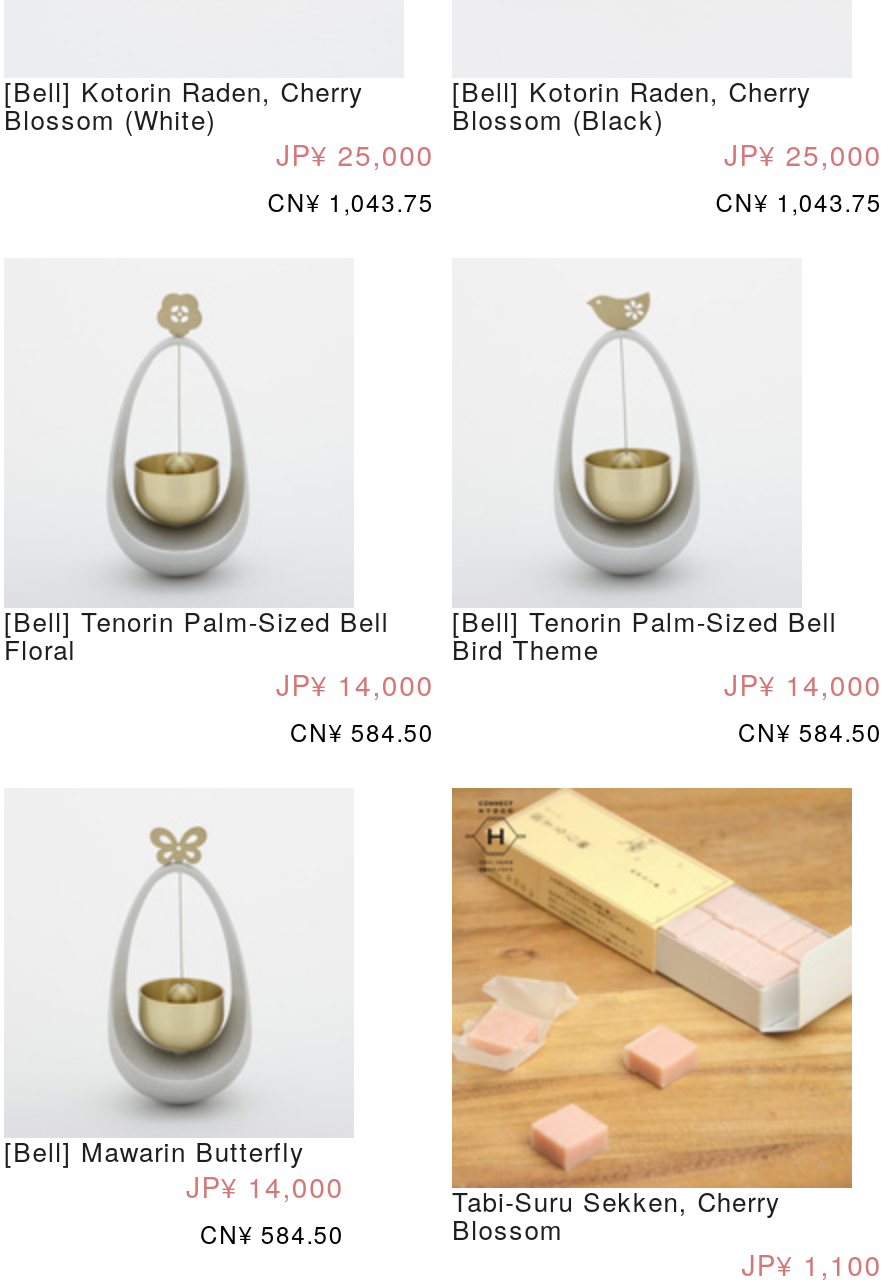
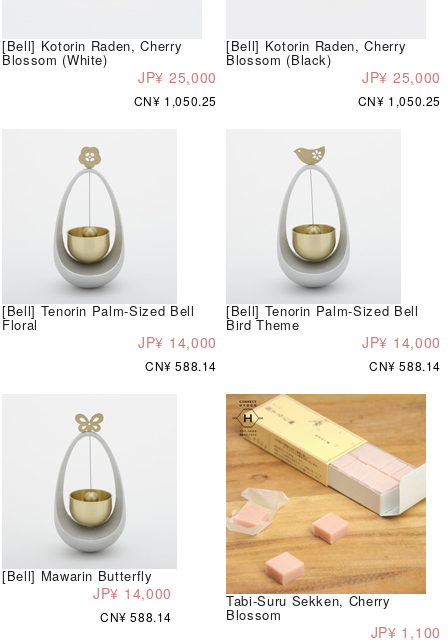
- CN¥ 1,043.75
+ CN¥ 1,050.25

- CN¥ 1,043.75
+ CN¥ 1,050.25

- CN¥ 584.50
+ CN¥ 588.14

- CN¥ 584.50
+ CN¥ 588.14

- CN¥ 584.50
+ CN¥ 588.14
